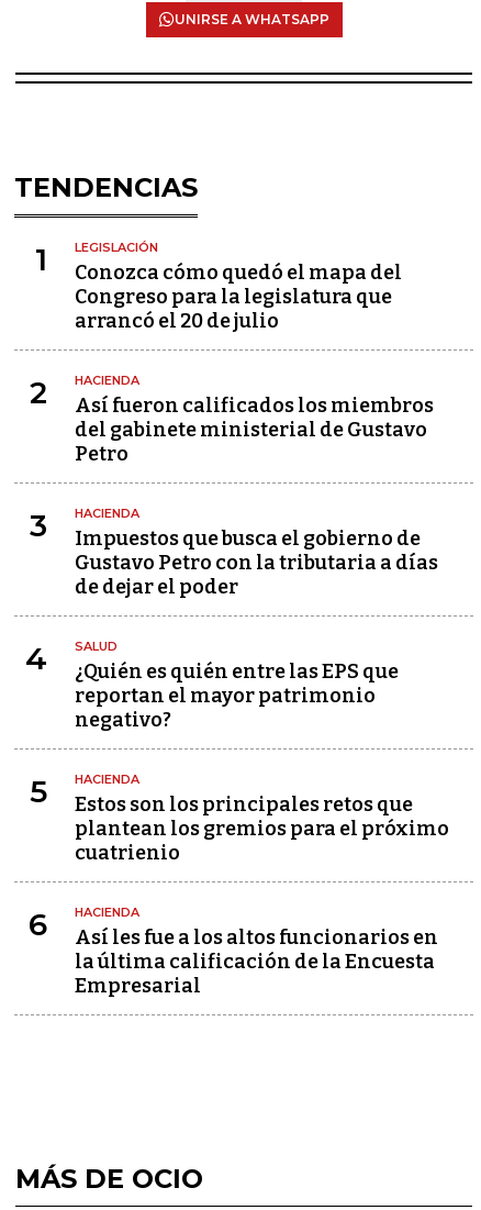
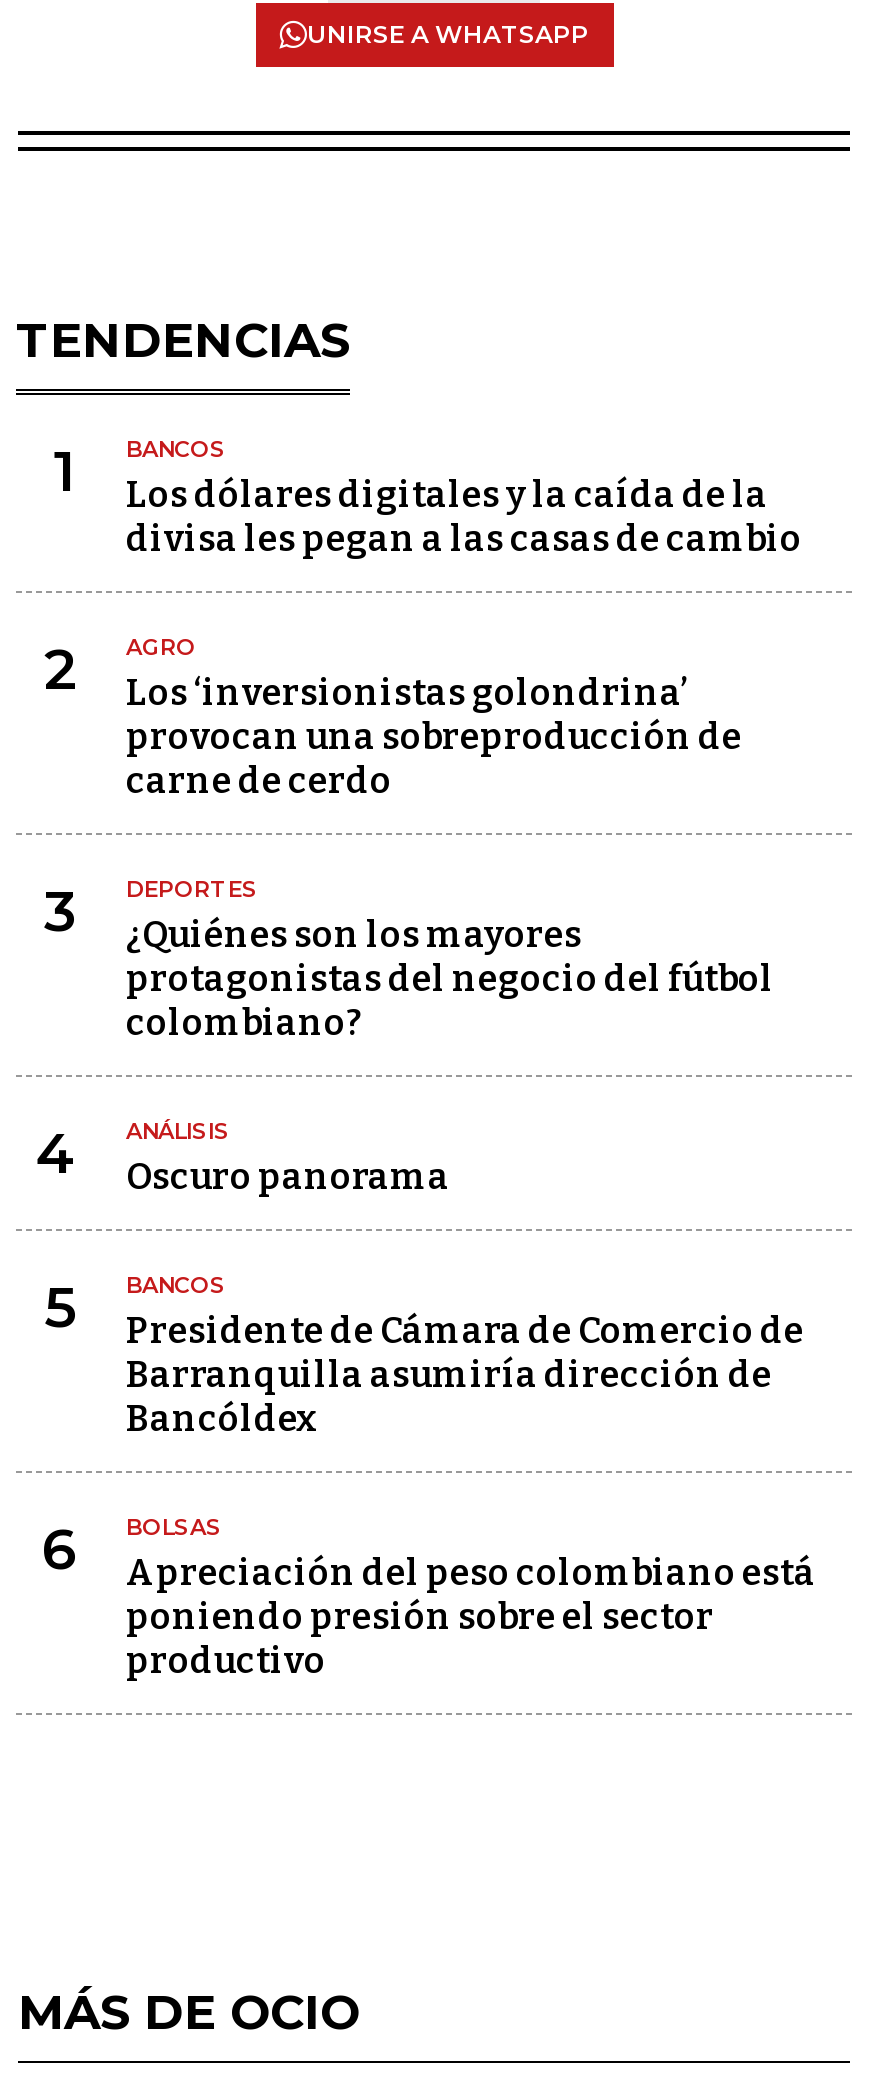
- LEGISLACIÓN
- Conozca cómo quedó el mapa del
- Congreso para la legislatura que
- arrancó el 20 de julio
+ BANCOS
+ Los dólares digitales y la caída de la
+ divisa les pegan a las casas de cambio

- HACIENDA
- Así fueron calificados los miembros
- del gabinete ministerial de Gustavo
- Petro
+ AGRO
+ Los ‘inversionistas golondrina’
+ provocan una sobreproducción de
+ carne de cerdo

- HACIENDA
- Impuestos que busca el gobierno de
- Gustavo Petro con la tributaria a días
- de dejar el poder
+ DEPORTES
+ ¿Quiénes son los mayores
+ protagonistas del negocio del fútbol
+ colombiano?

- SALUD
- ¿Quién es quién entre las EPS que
- reportan el mayor patrimonio
- negativo?
+ ANÁLISIS
+ Oscuro panorama

- HACIENDA
- Estos son los principales retos que
- plantean los gremios para el próximo
- cuatrienio
+ BANCOS
+ Presidente de Cámara de Comercio de
+ Barranquilla asumiría dirección de
+ Bancóldex

- HACIENDA
- Así les fue a los altos funcionarios en
- la última calificación de la Encuesta
- Empresarial
+ BOLSAS
+ Apreciación del peso colombiano está
+ poniendo presión sobre el sector
+ productivo
